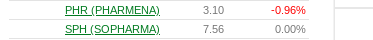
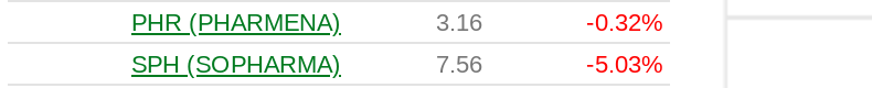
- 3.10
+ 3.16

- -0.96%
+ -0.32%

- 0.00%
+ -5.03%
